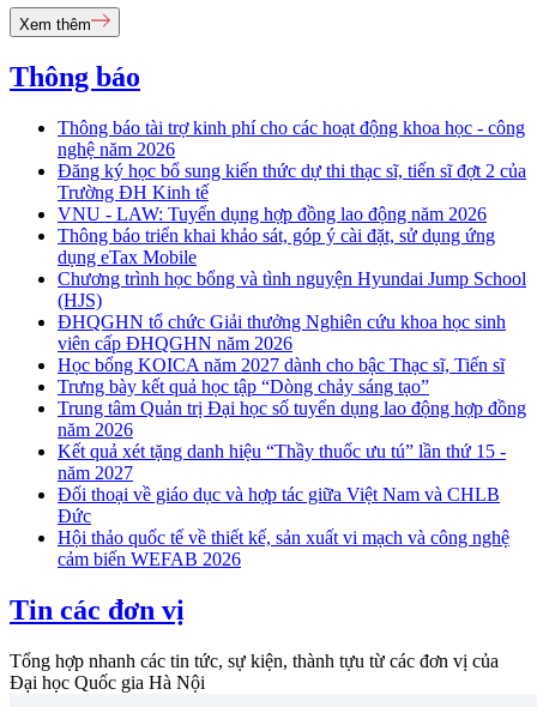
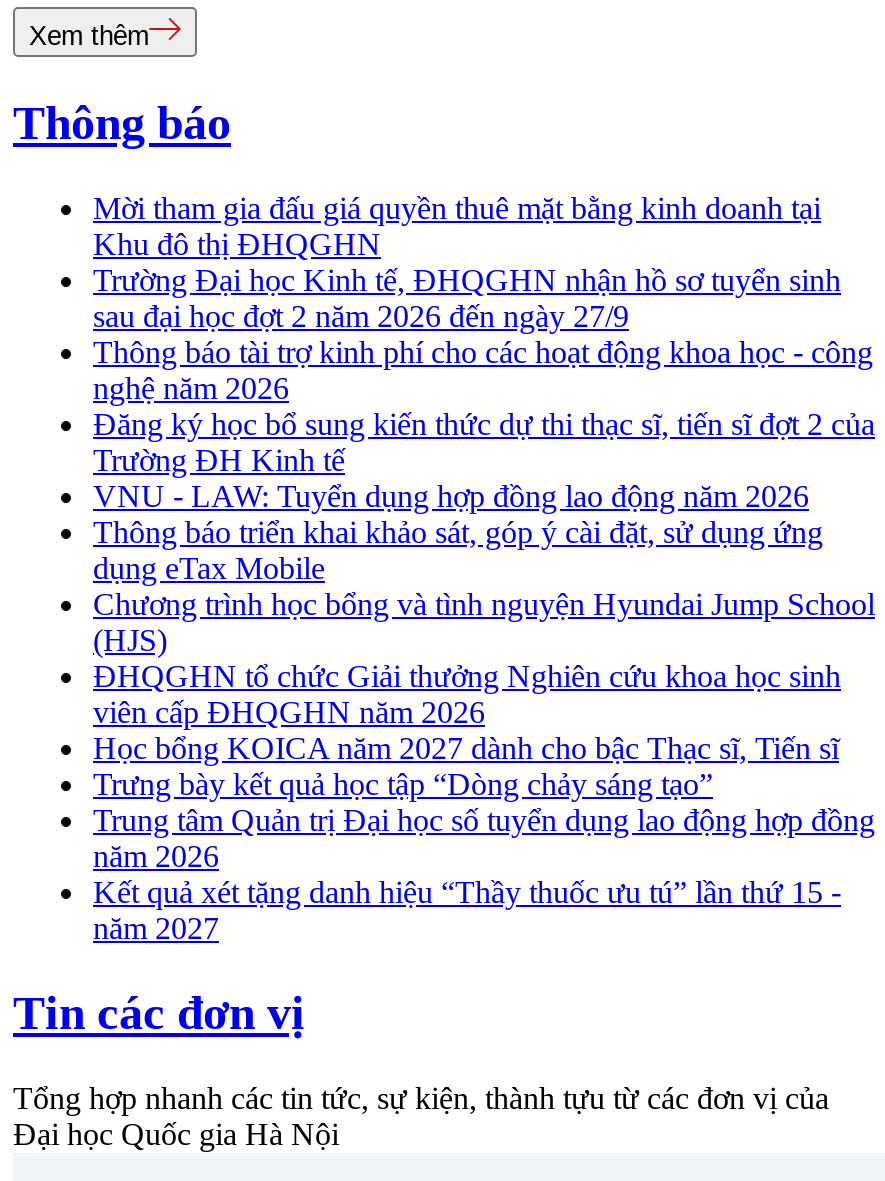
+ Mời tham gia đấu giá quyền thuê mặt bằng kinh doanh tại
+ Khu đô thị ĐHQGHN
+ Trường Đại học Kinh tế, ĐHQGHN nhận hồ sơ tuyển sinh
+ sau đại học đợt 2 năm 2026 đến ngày 27/9

moved down: Thông báo tài trợ kinh phí cho các hoạt động khoa học - công | nghệ năm 2026 | Đăng ký học bổ sung kiến thức dự thi thạc sĩ, tiến sĩ đợt 2 của | ... | Kết quả xét tặng danh hiệu “Thầy thuốc ưu tú” lần thứ 15 - | năm 2027

- Đối thoại về giáo dục và hợp tác giữa Việt Nam và CHLB
- Đức
- Hội thảo quốc tế về thiết kế, sản xuất vi mạch và công nghệ
- cảm biến WEFAB 2026
